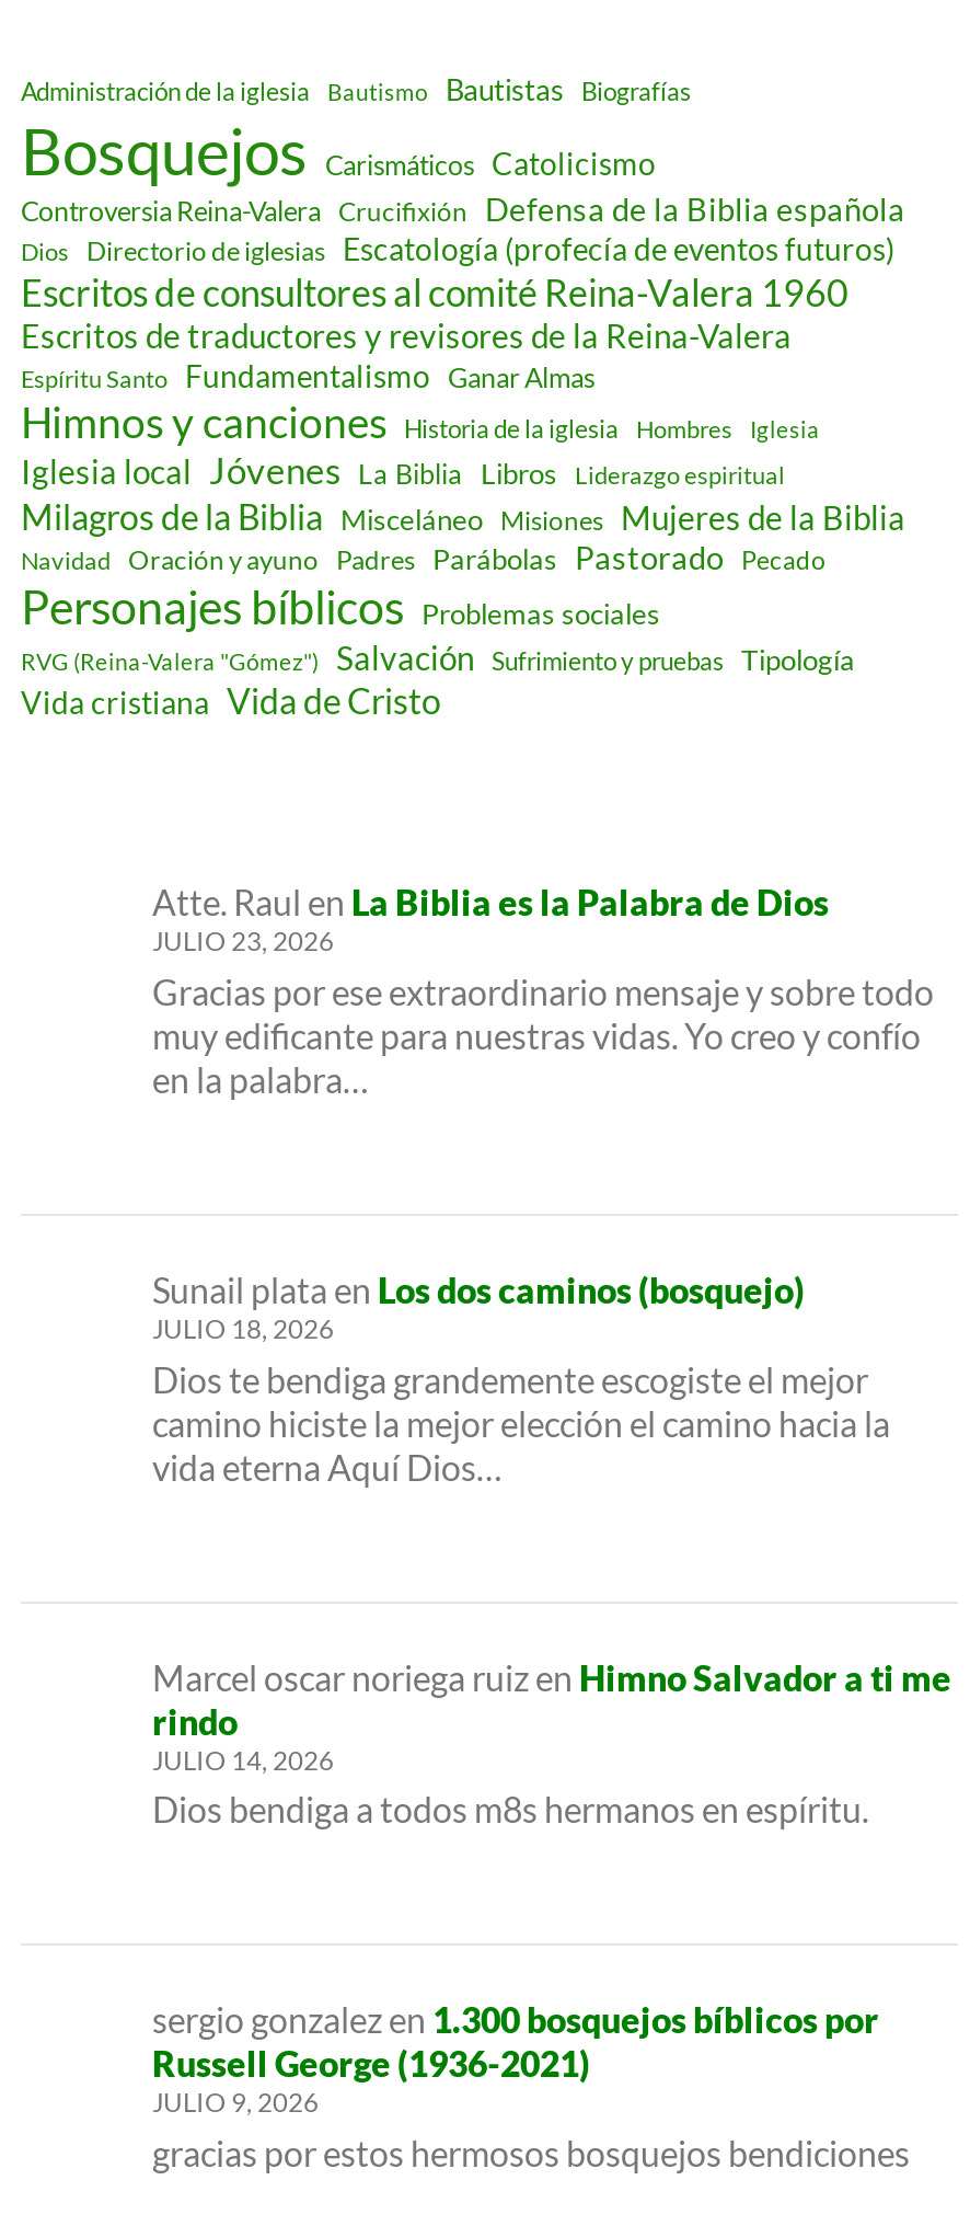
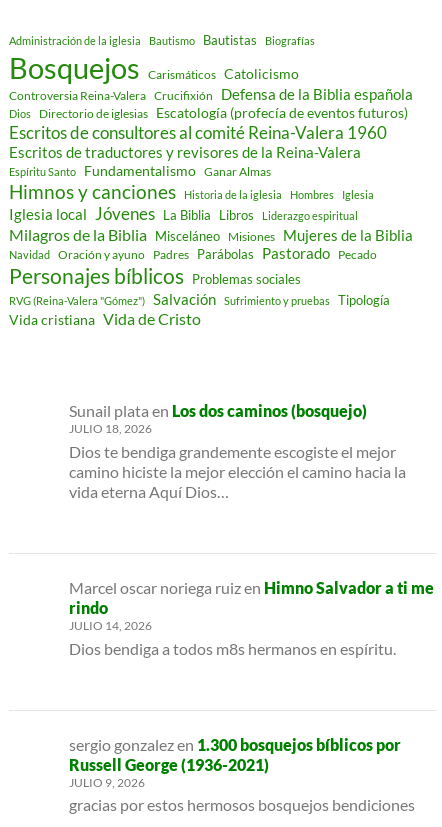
- Atte. Raul en La Biblia es la Palabra de Dios
- JULIO 23, 2026
- Gracias por ese extraordinario mensaje y sobre todo
- muy edificante para nuestras vidas. Yo creo y confío
- en la palabra…
